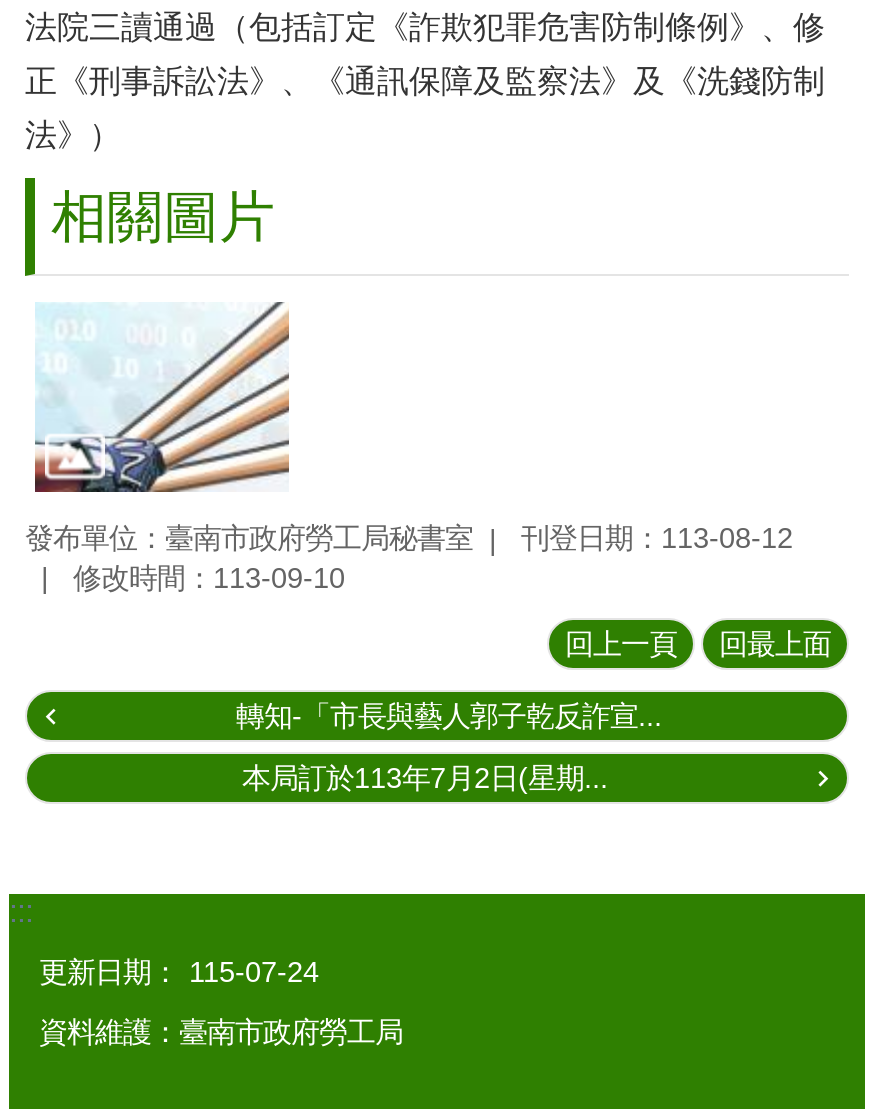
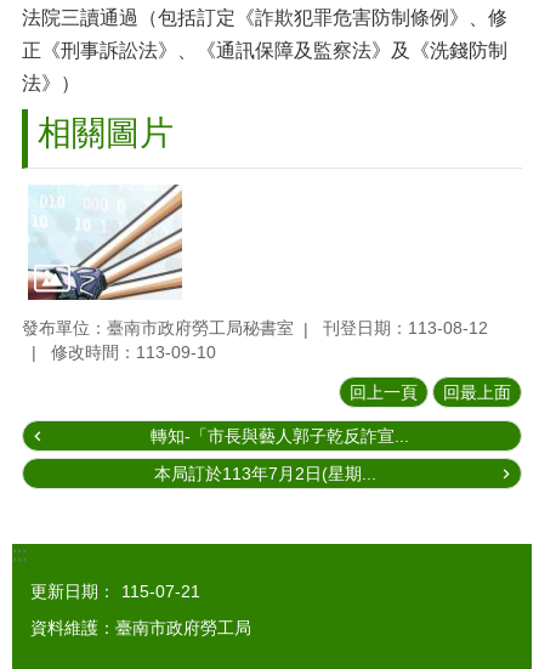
- 更新日期： 115-07-24
+ 更新日期： 115-07-21
